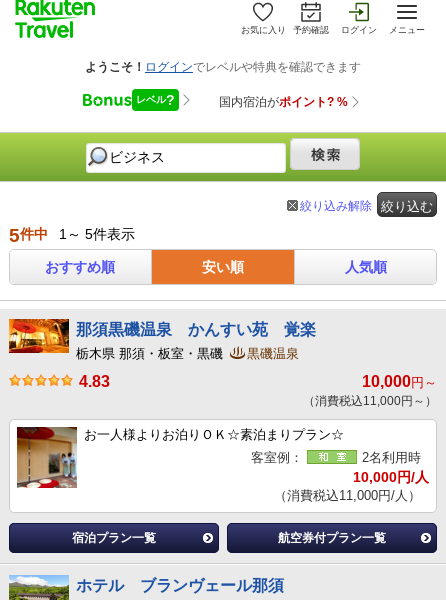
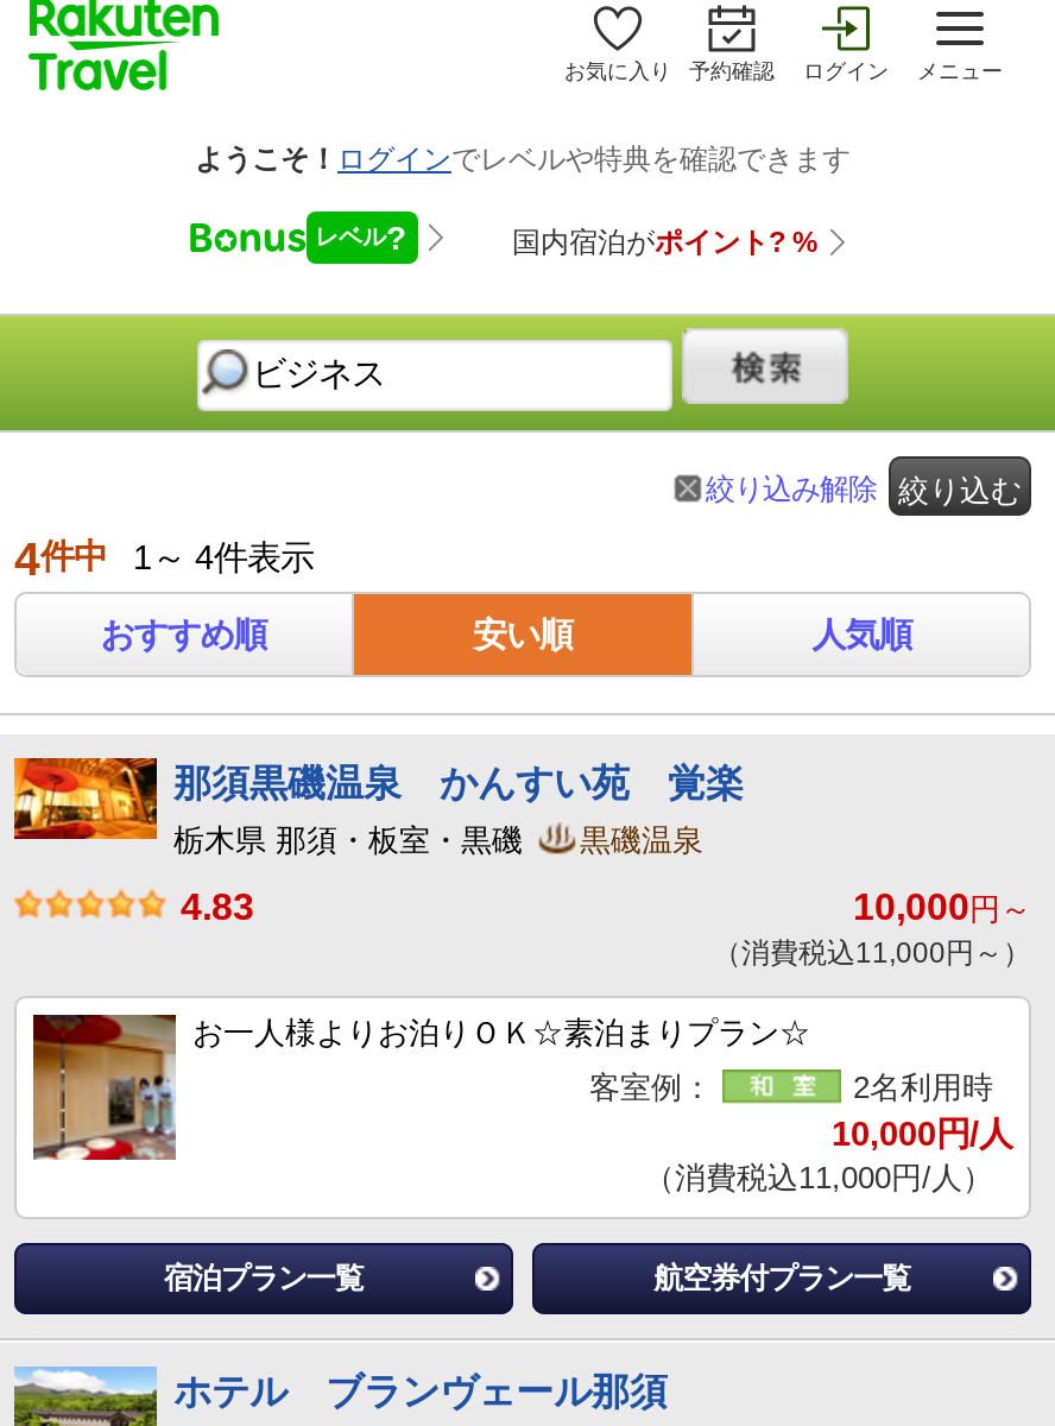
- 5件中 1～ 5件表示
+ 4件中 1～ 4件表示
